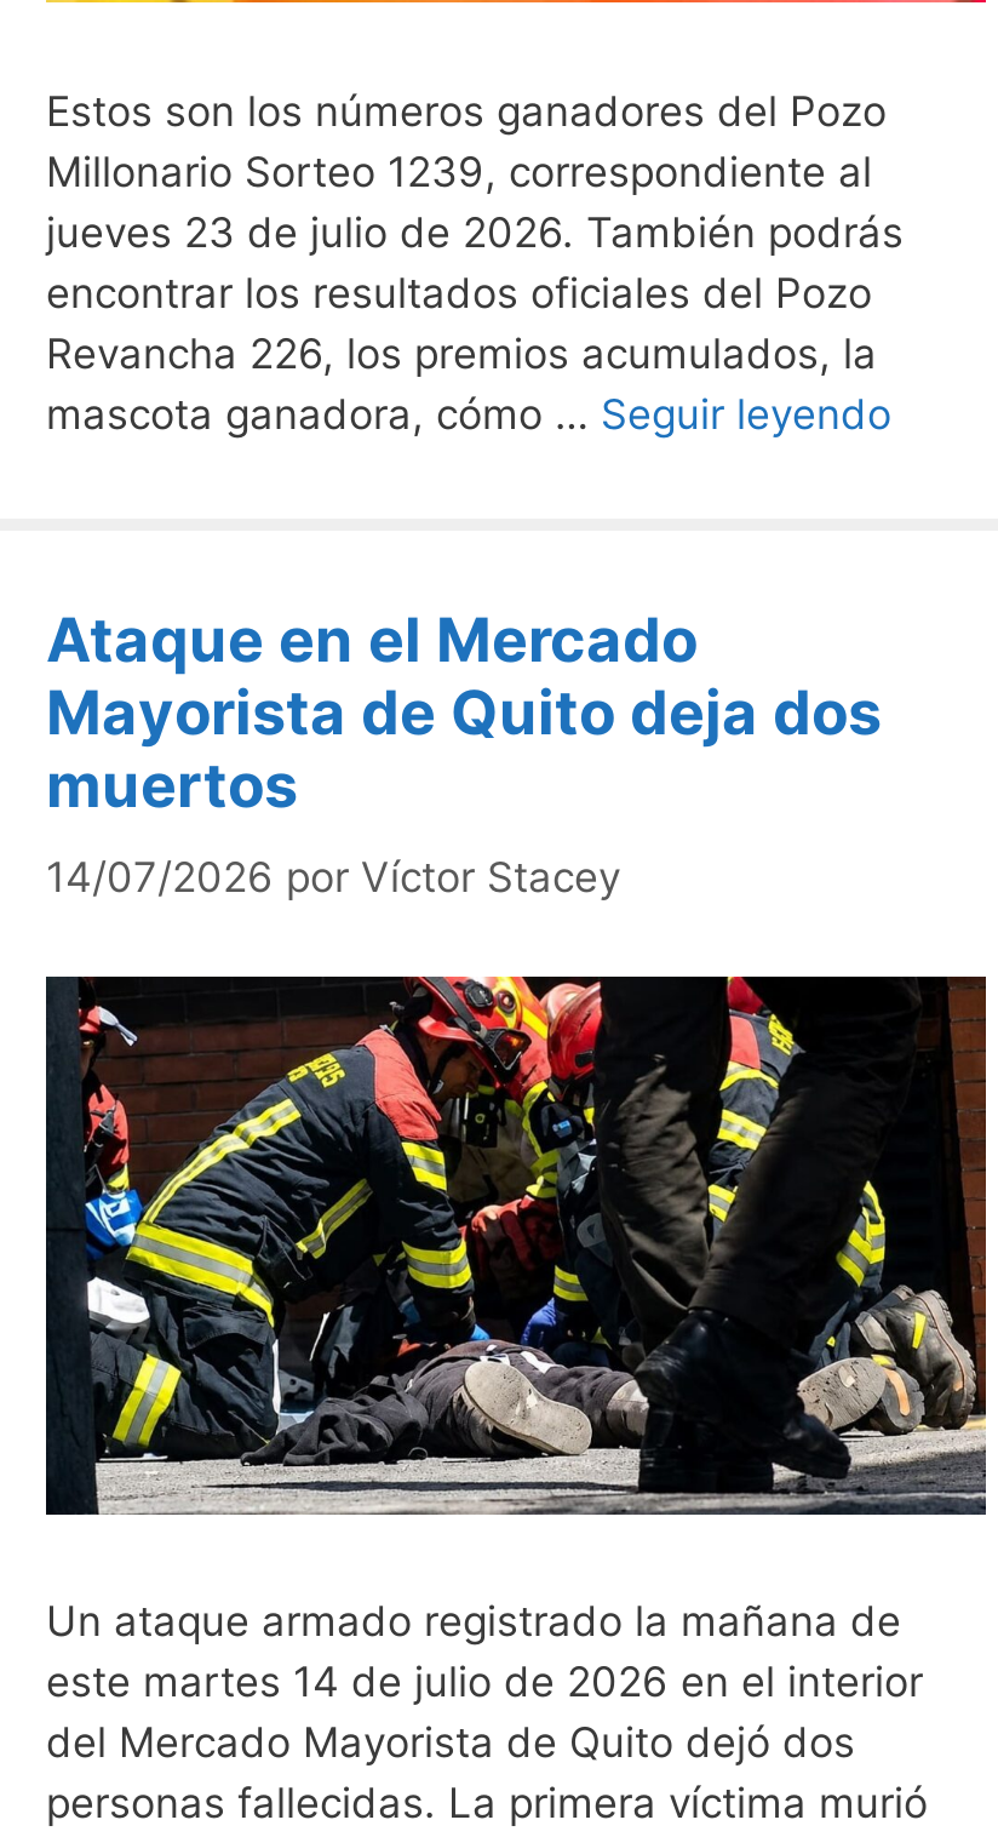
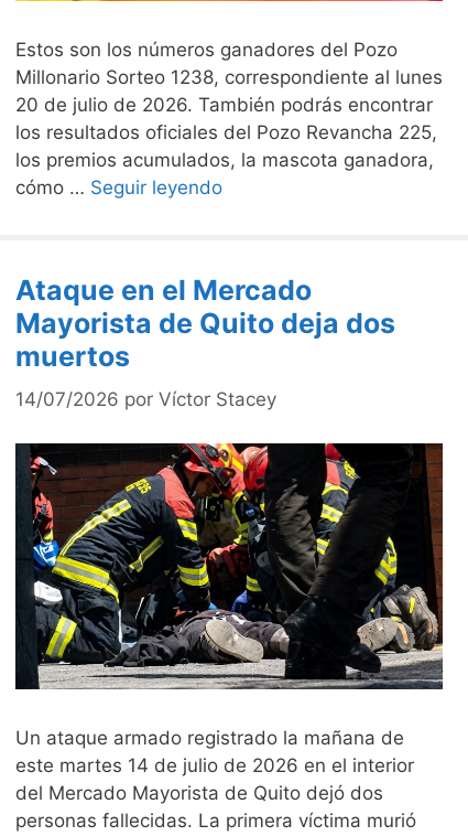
- Millonario Sorteo 1239, correspondiente al
- jueves 23 de julio de 2026. También podrás
- encontrar los resultados oficiales del Pozo
- Revancha 226, los premios acumulados, la
- mascota ganadora, cómo … Seguir leyendo
+ Millonario Sorteo 1238, correspondiente al lunes
+ 20 de julio de 2026. También podrás encontrar
+ los resultados oficiales del Pozo Revancha 225,
+ los premios acumulados, la mascota ganadora,
+ cómo … Seguir leyendo
